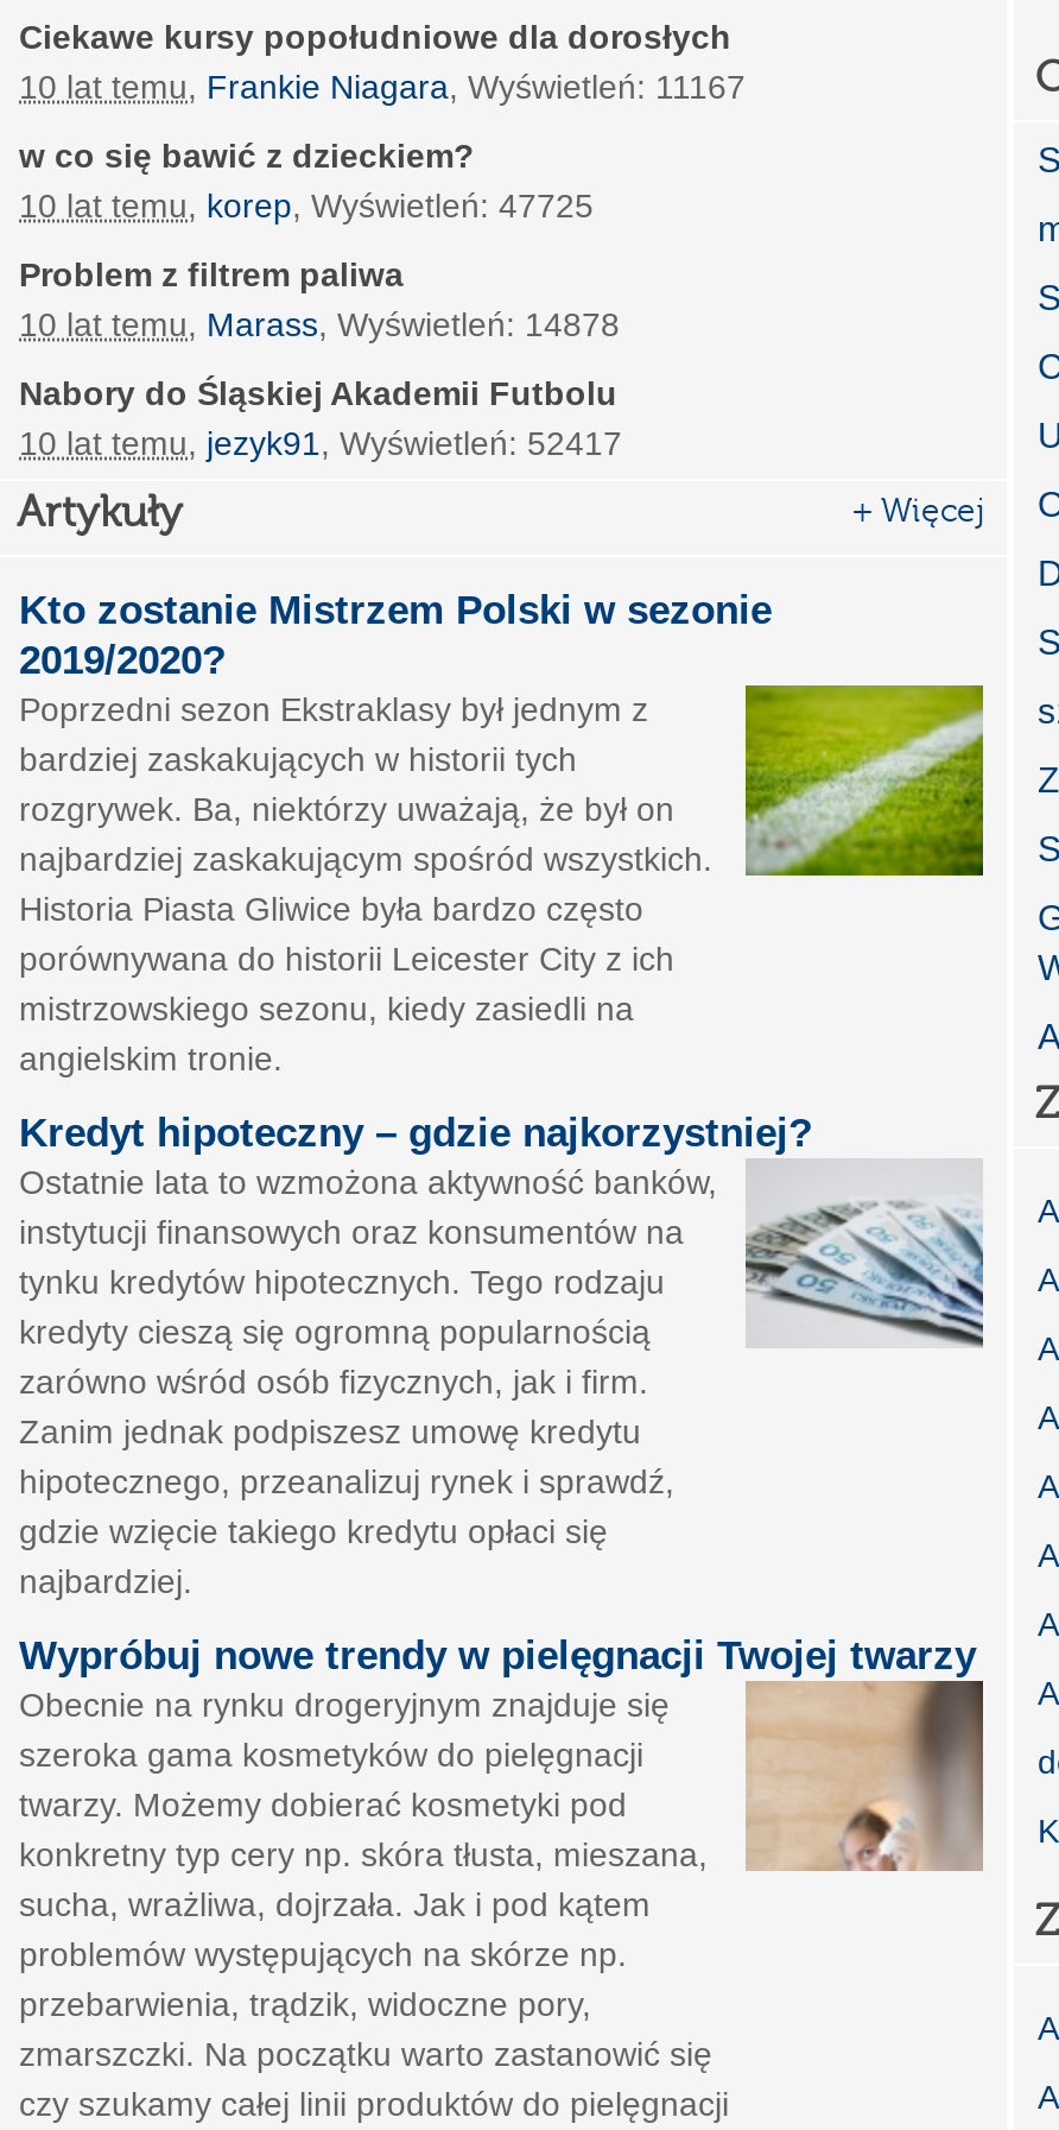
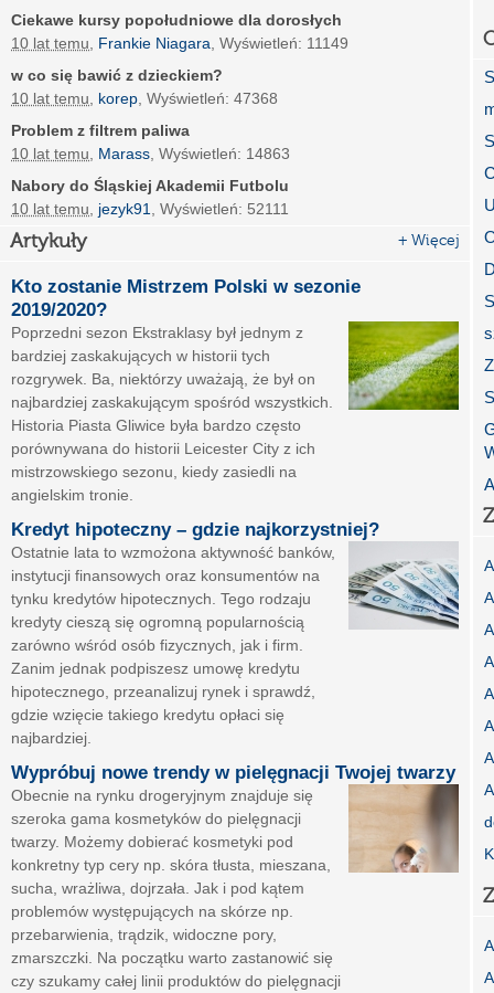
- 10 lat temu, Frankie Niagara, Wyświetleń: 11167
+ 10 lat temu, Frankie Niagara, Wyświetleń: 11149

- 10 lat temu, korep, Wyświetleń: 47725
+ 10 lat temu, korep, Wyświetleń: 47368

- 10 lat temu, Marass, Wyświetleń: 14878
+ 10 lat temu, Marass, Wyświetleń: 14863

- 10 lat temu, jezyk91, Wyświetleń: 52417
+ 10 lat temu, jezyk91, Wyświetleń: 52111
